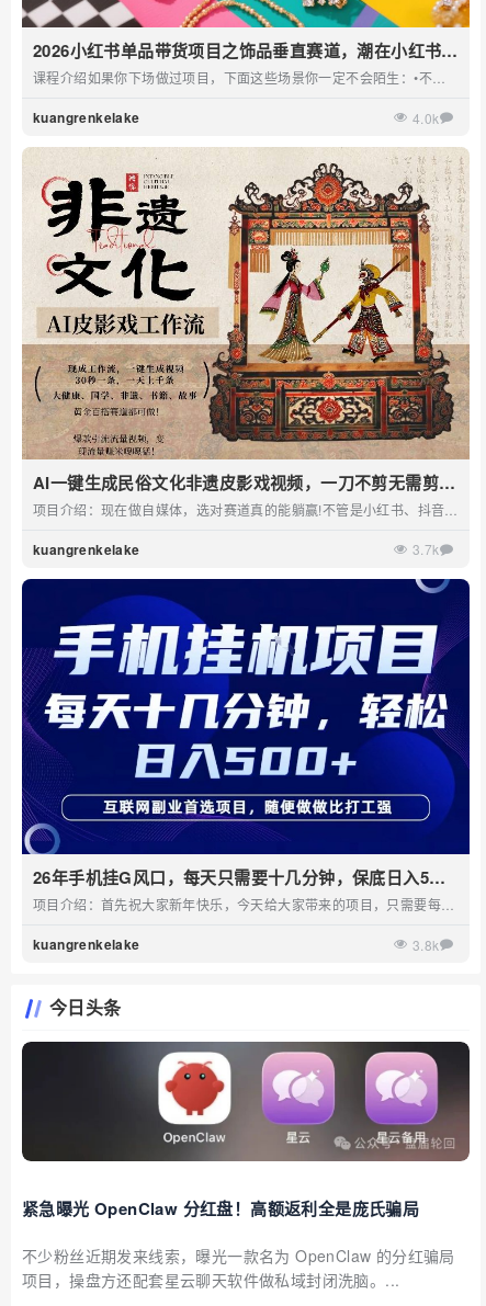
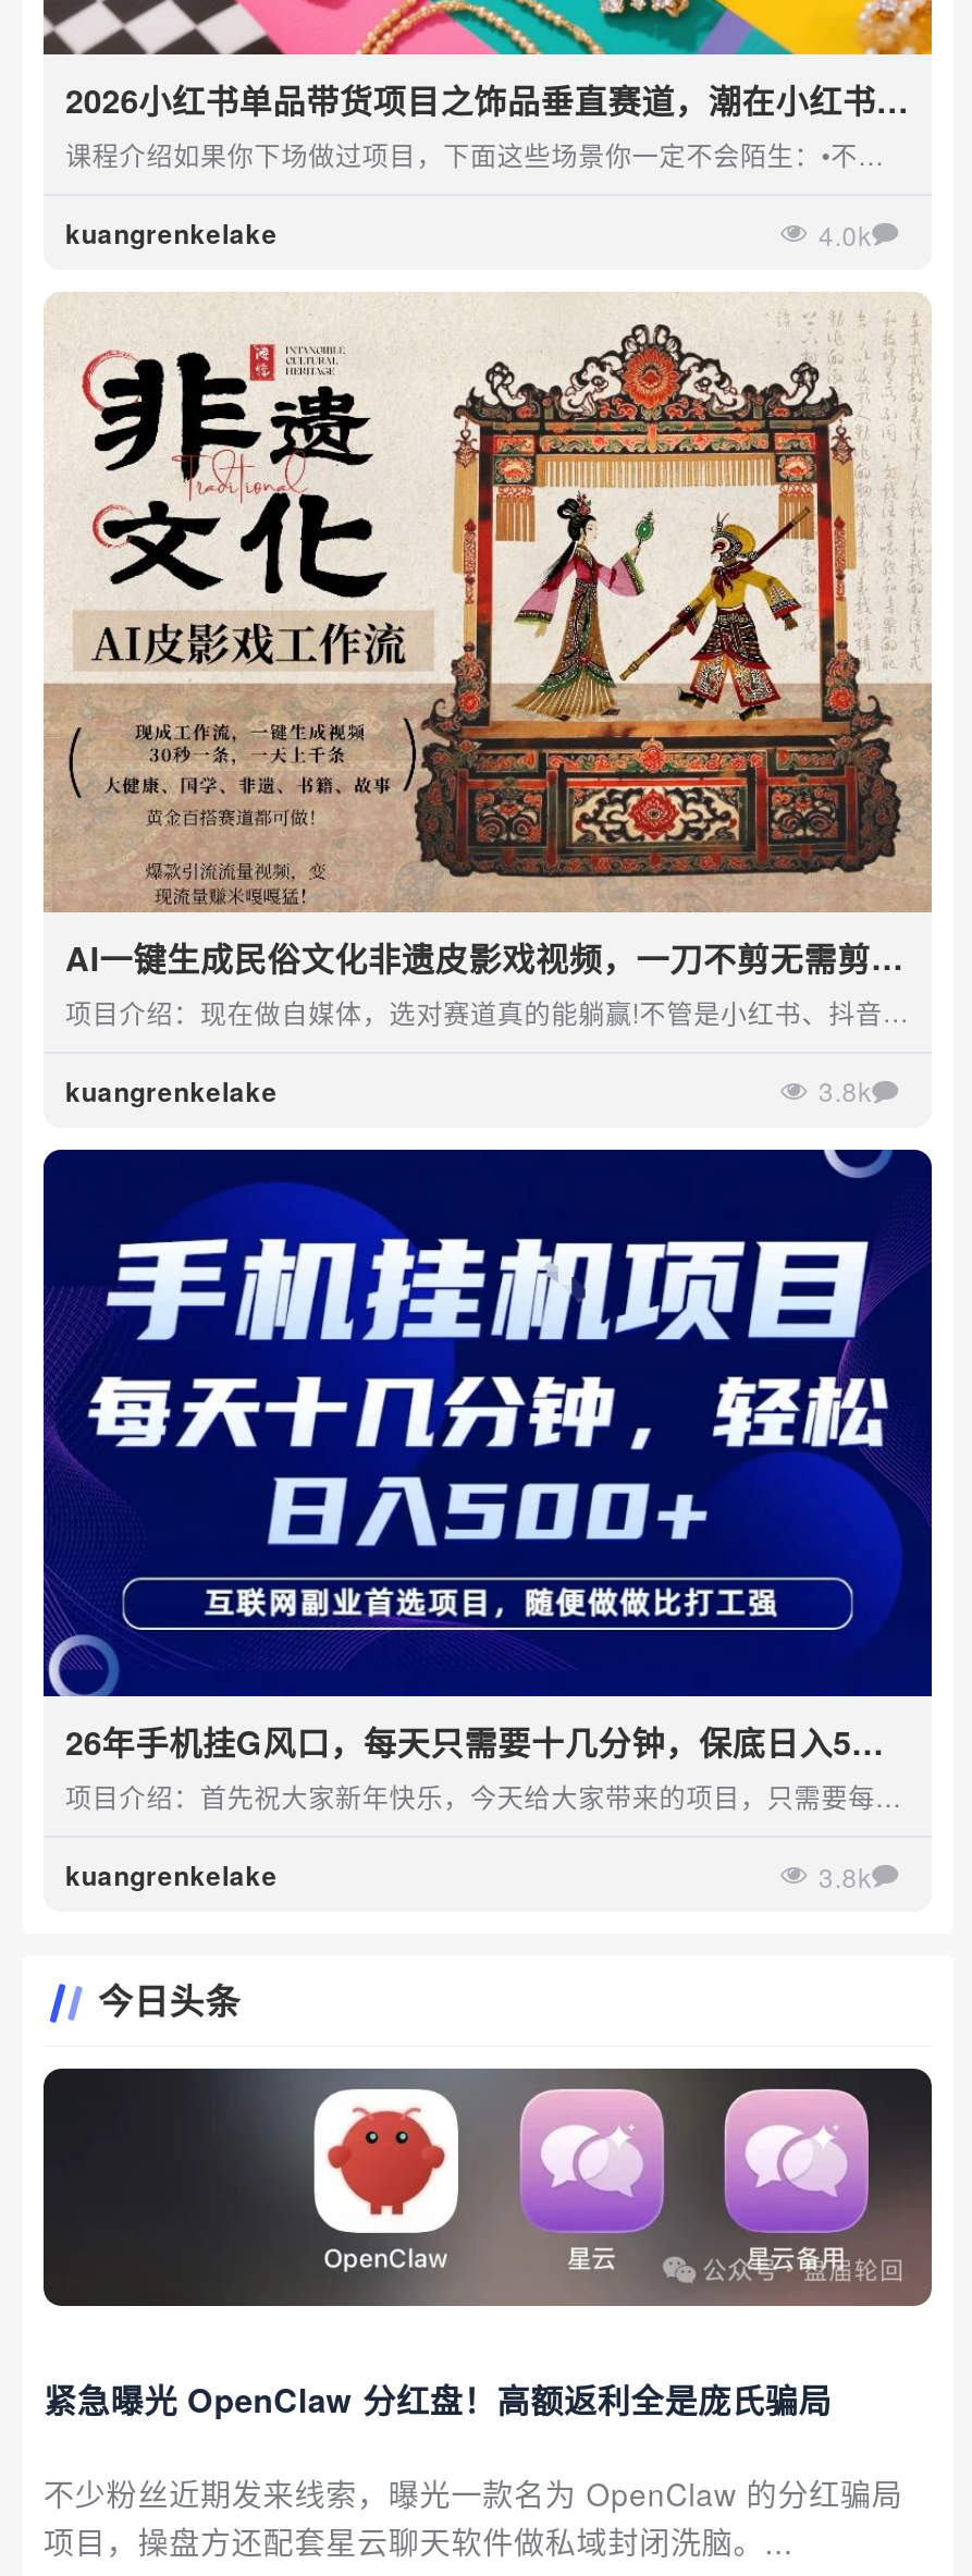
- 3.7k
+ 3.8k
